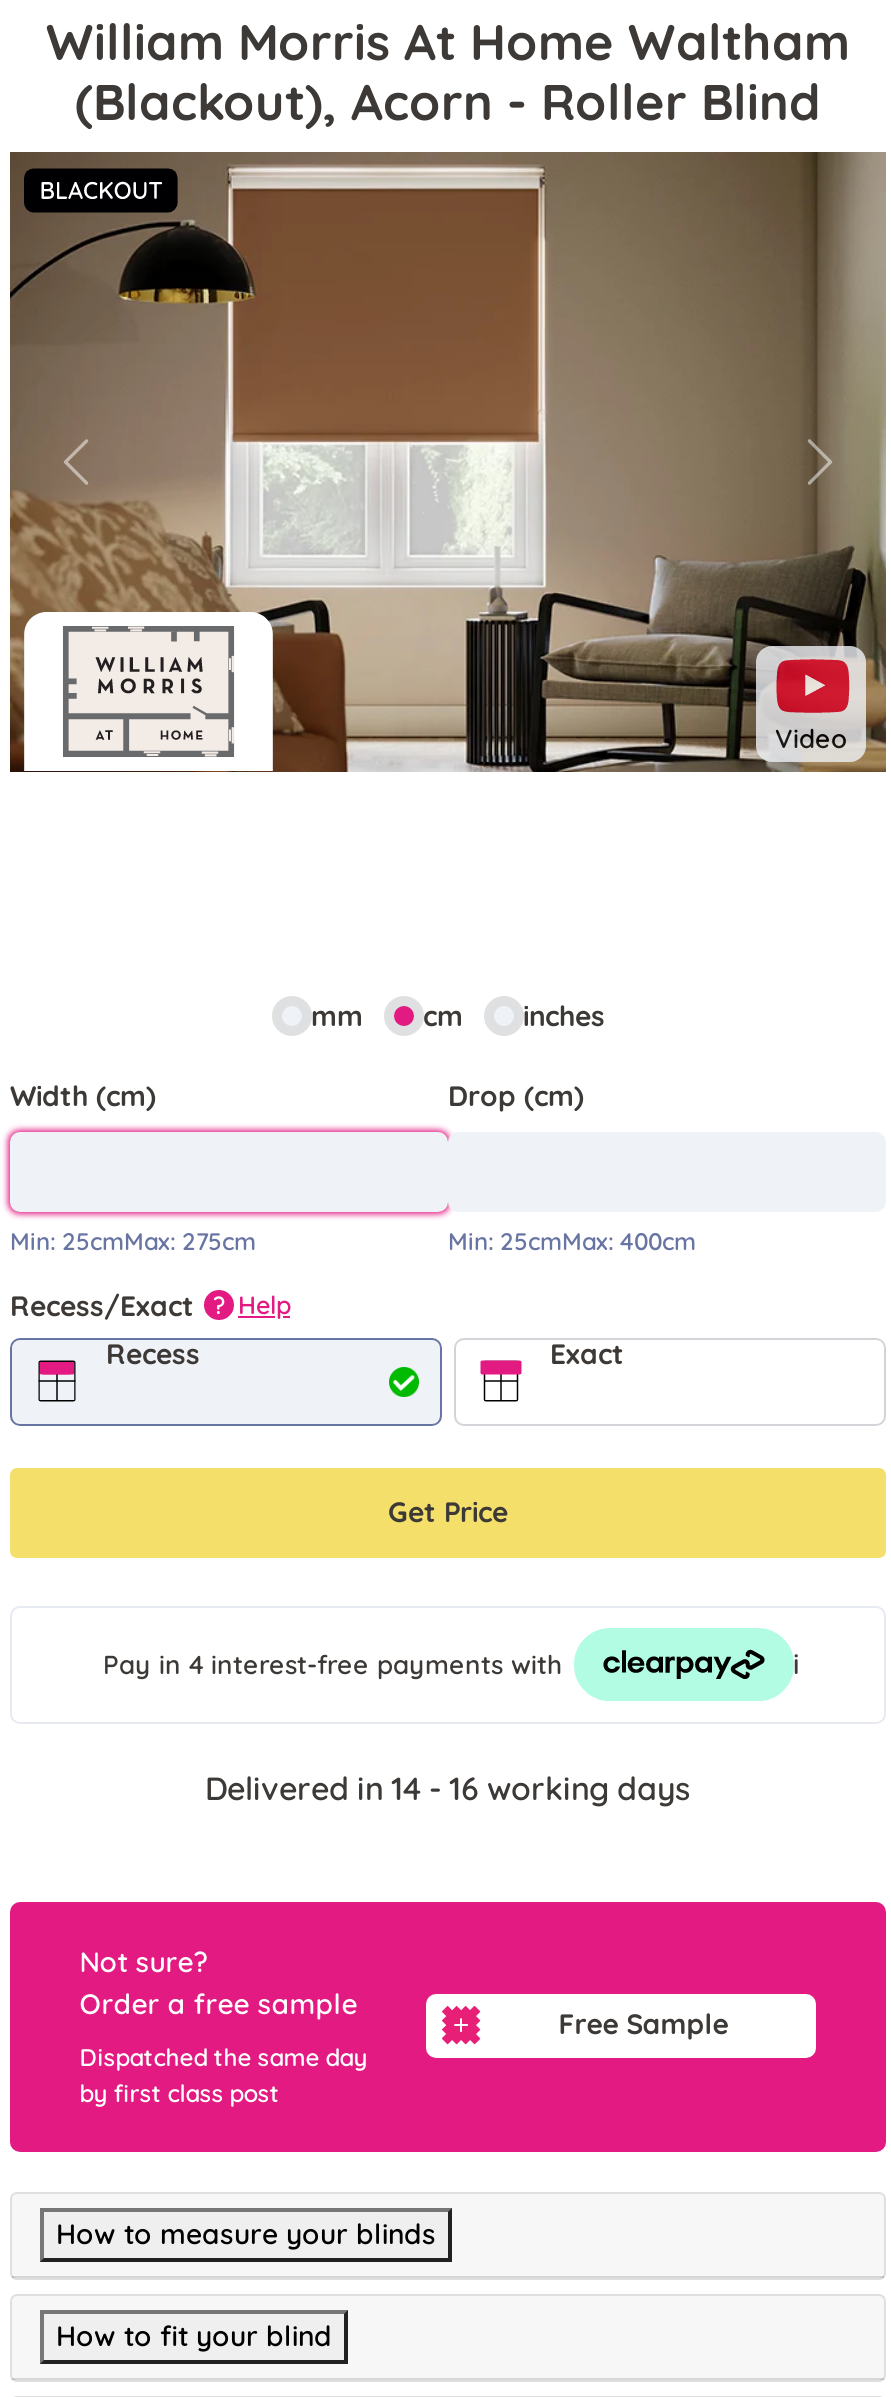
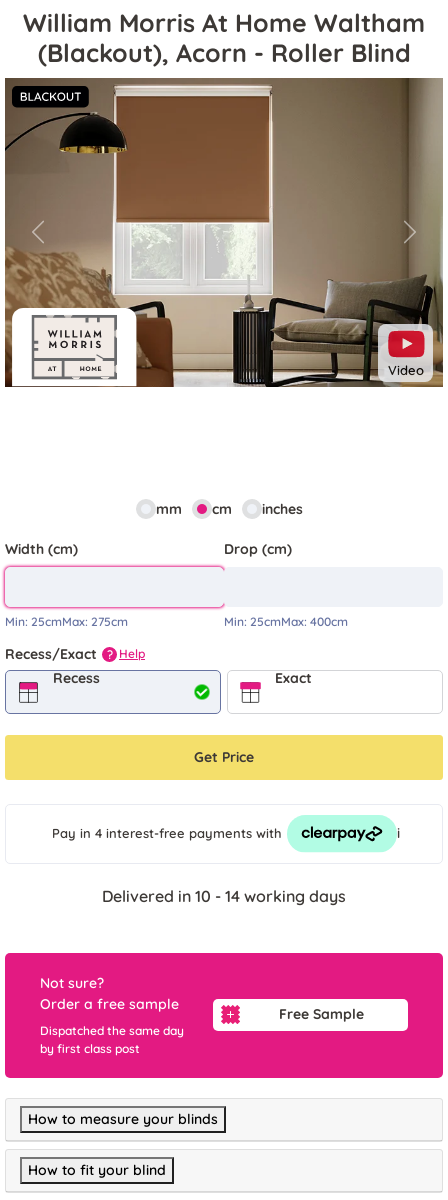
- Delivered in 14 - 16 working days
+ Delivered in 10 - 14 working days
